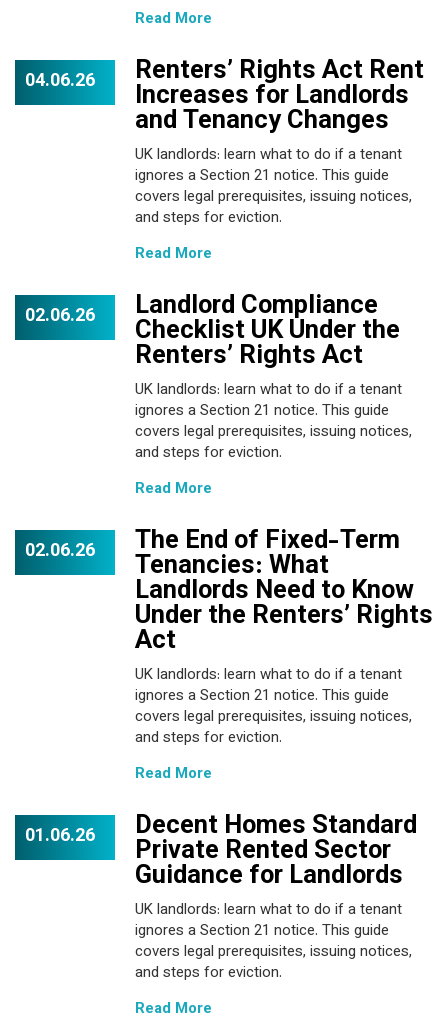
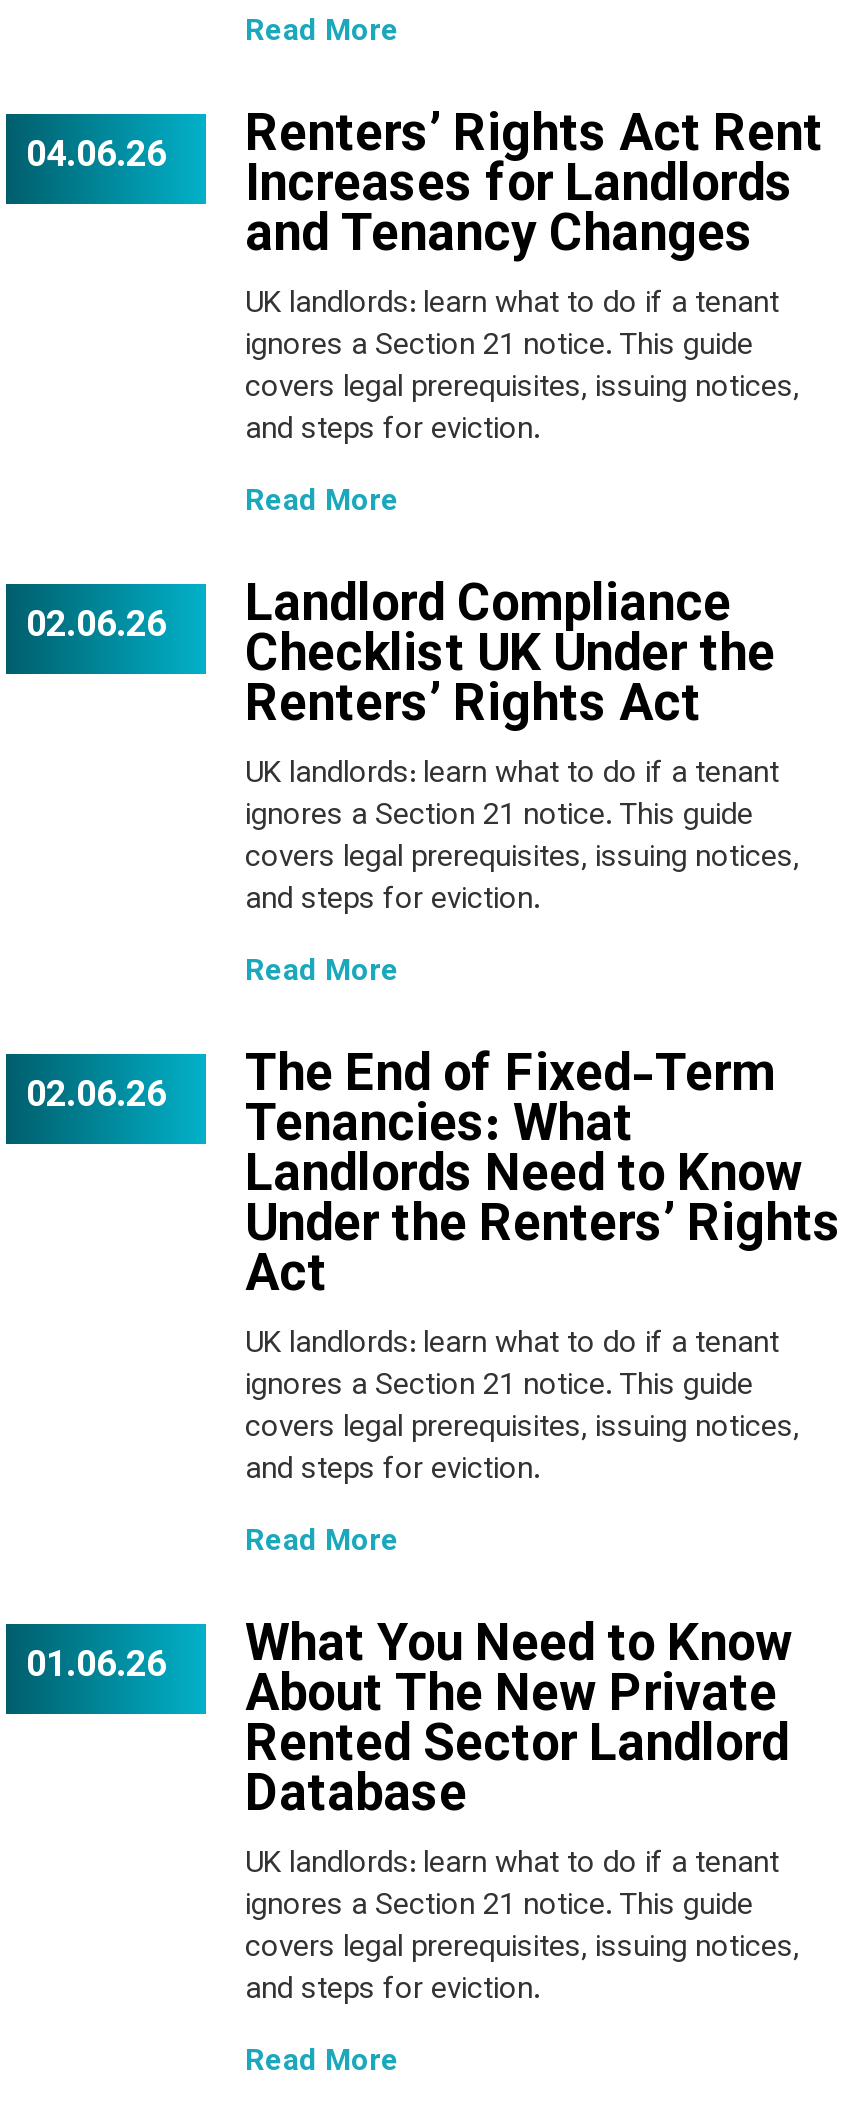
- Decent Homes Standard
- Private Rented Sector
- Guidance for Landlords
+ What You Need to Know
+ About The New Private
+ Rented Sector Landlord
+ Database
